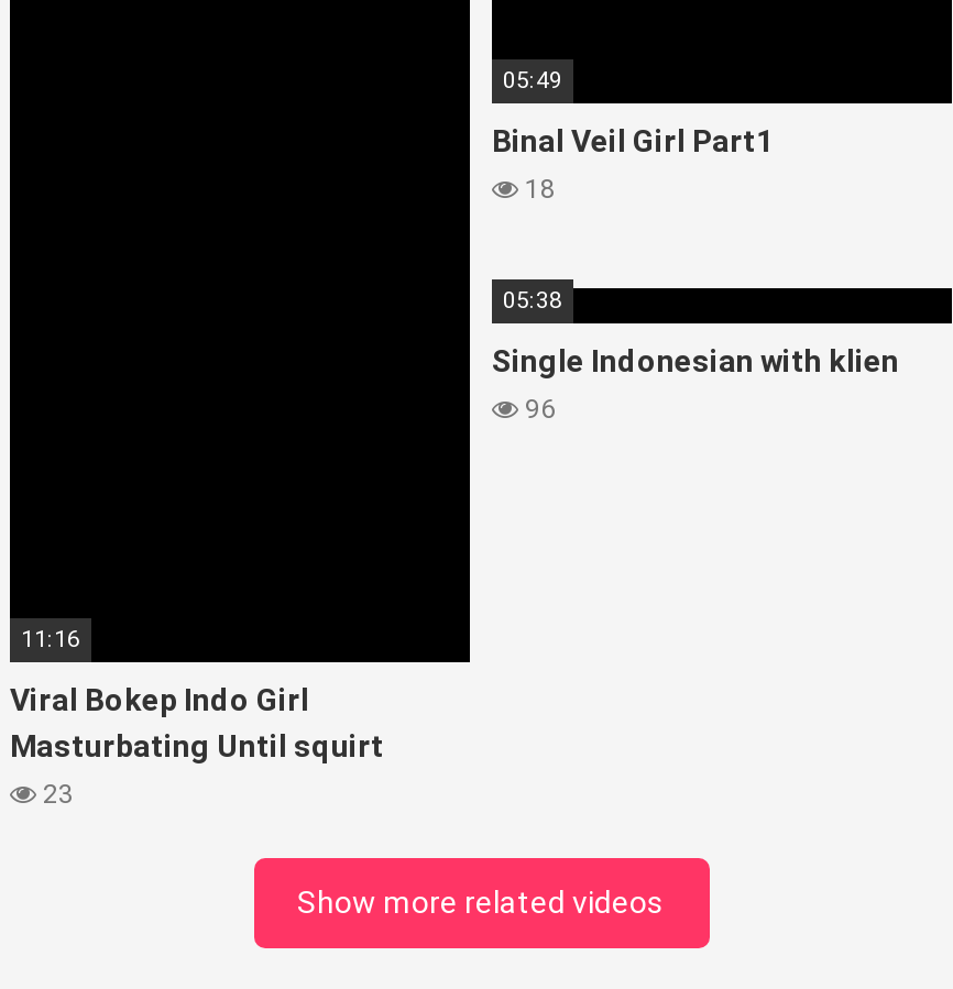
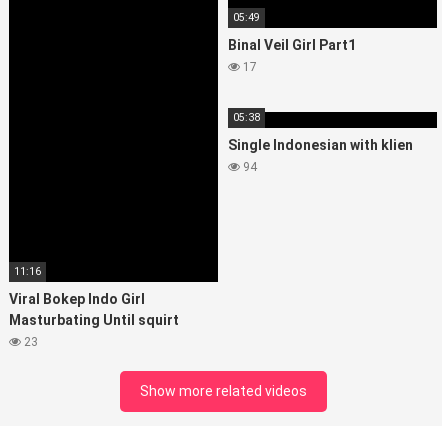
- 18
+ 17

- 96
+ 94
